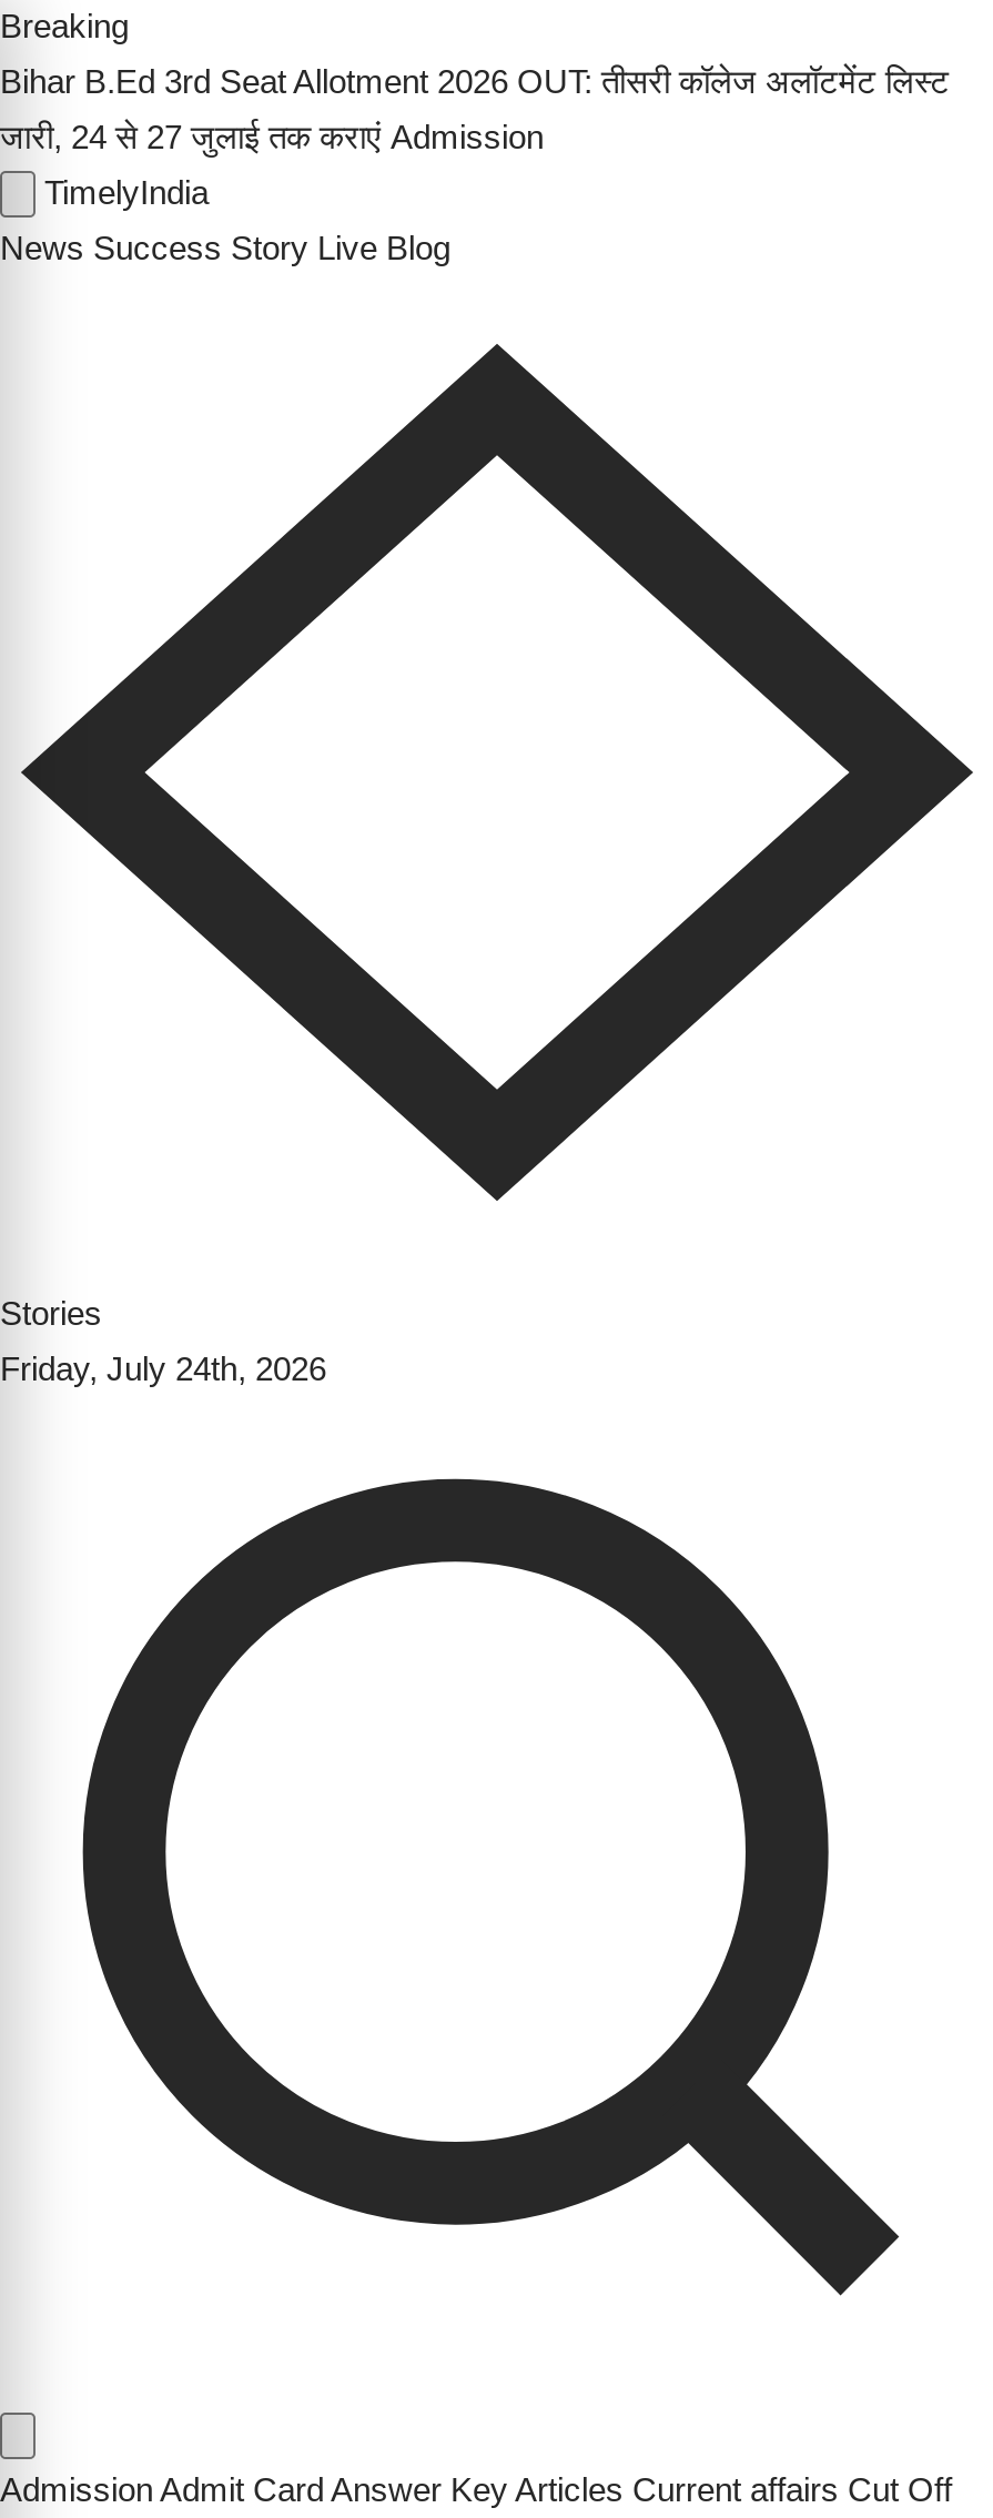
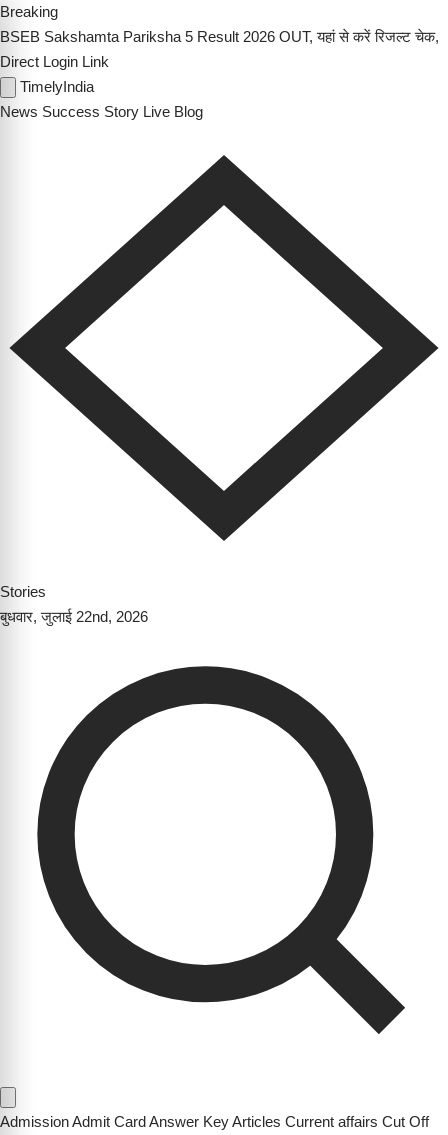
- Bihar B.Ed 3rd Seat Allotment 2026 OUT: तीसरी कॉलेज अलॉटमेंट लिस्ट
+ BSEB Sakshamta Pariksha 5 Result 2026 OUT, यहां से करें रिजल्ट चेक,

- जारी, 24 से 27 जुलाई तक कराएं Admission
+ Direct Login Link

- Friday, July 24th, 2026
+ बुधवार, जुलाई 22nd, 2026
